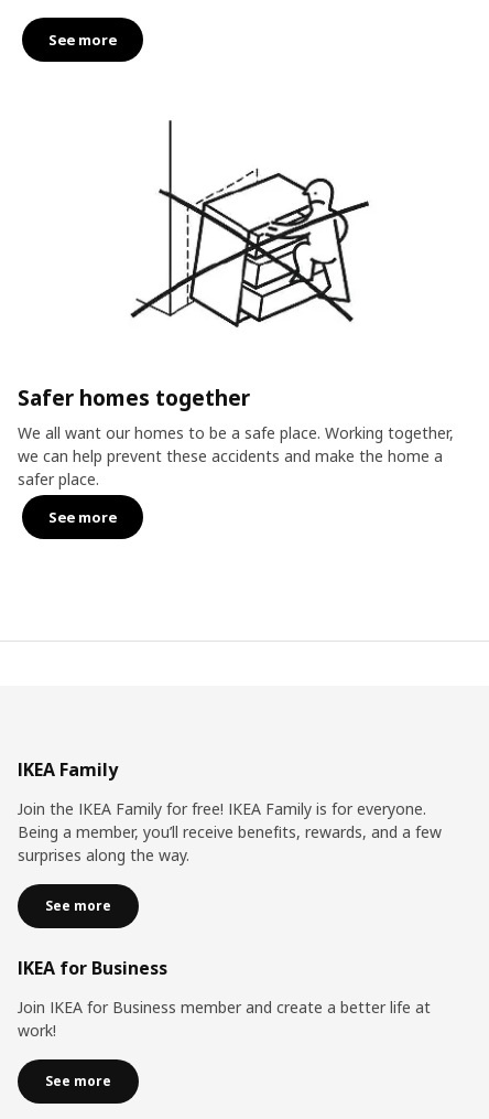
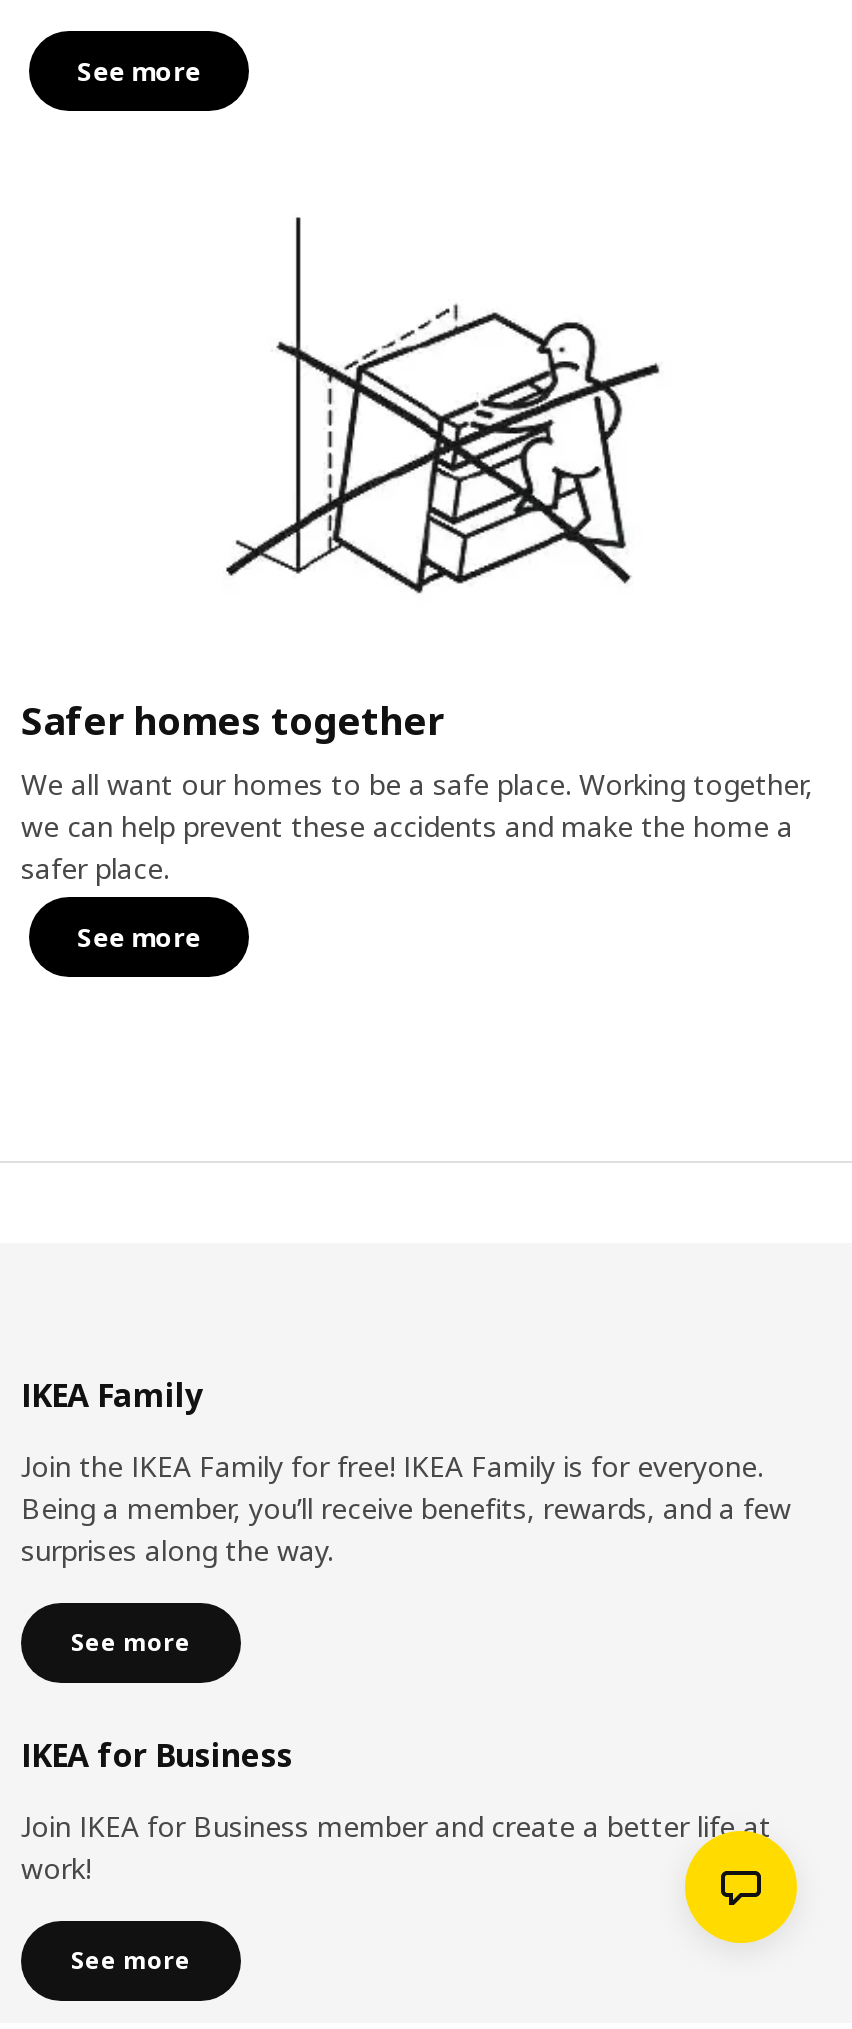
+ [image]
